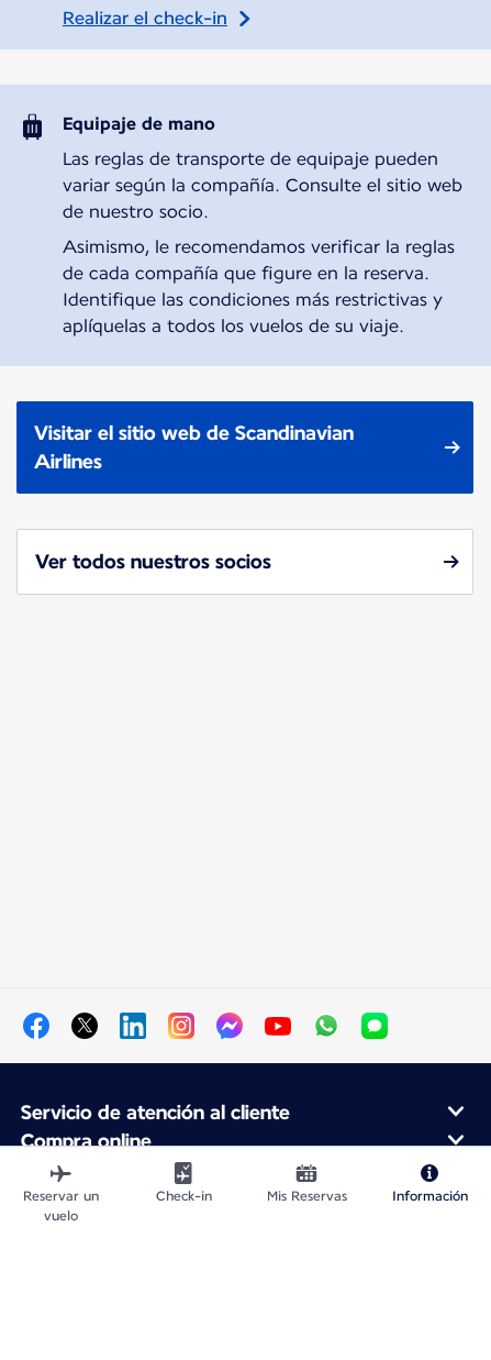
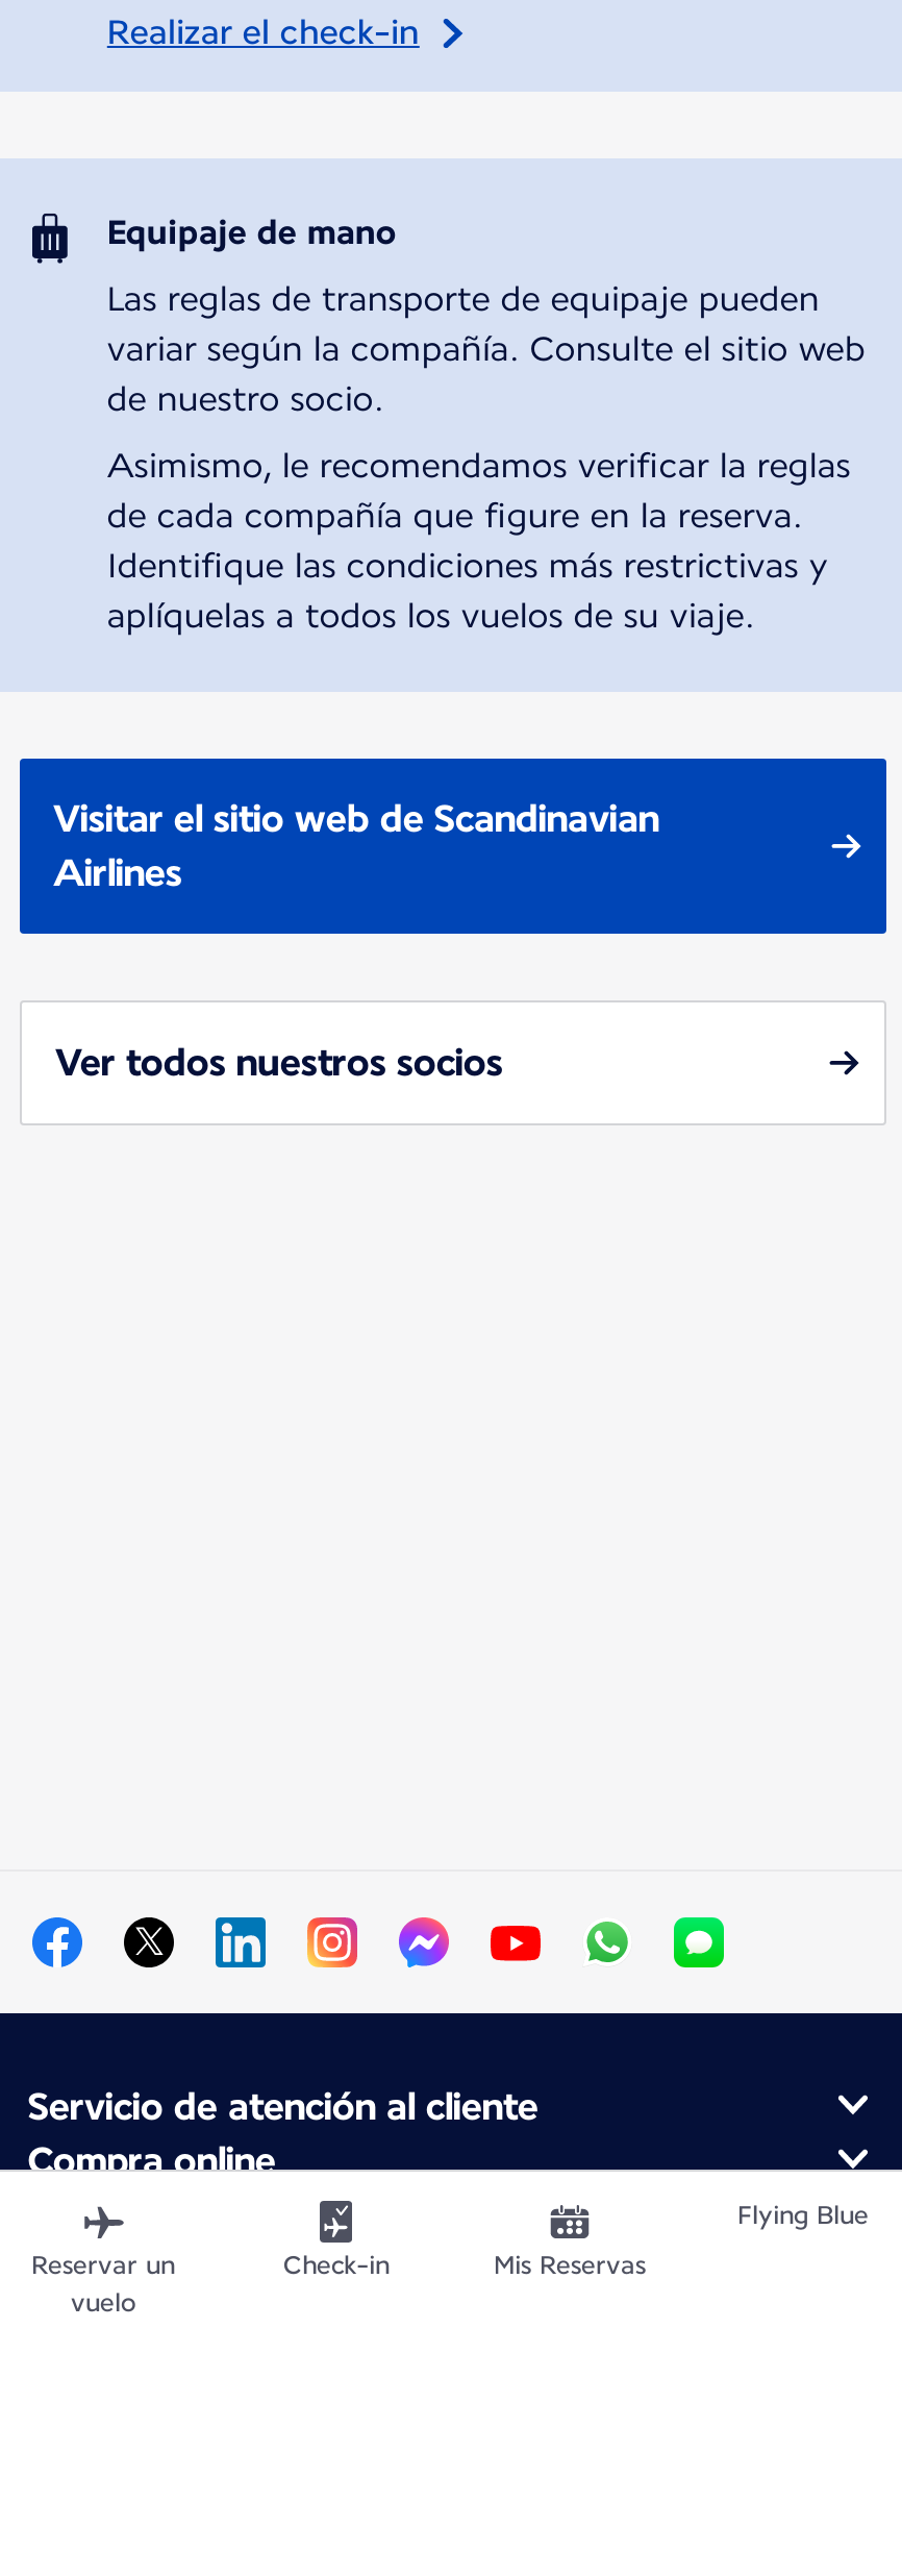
- Información
+ Flying Blue
